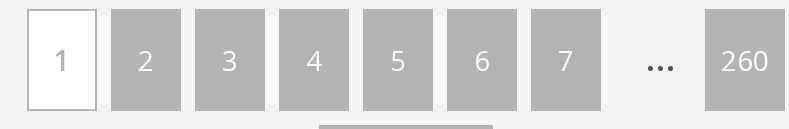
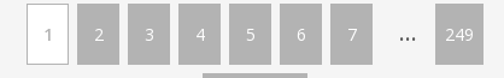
- 260
+ 249
